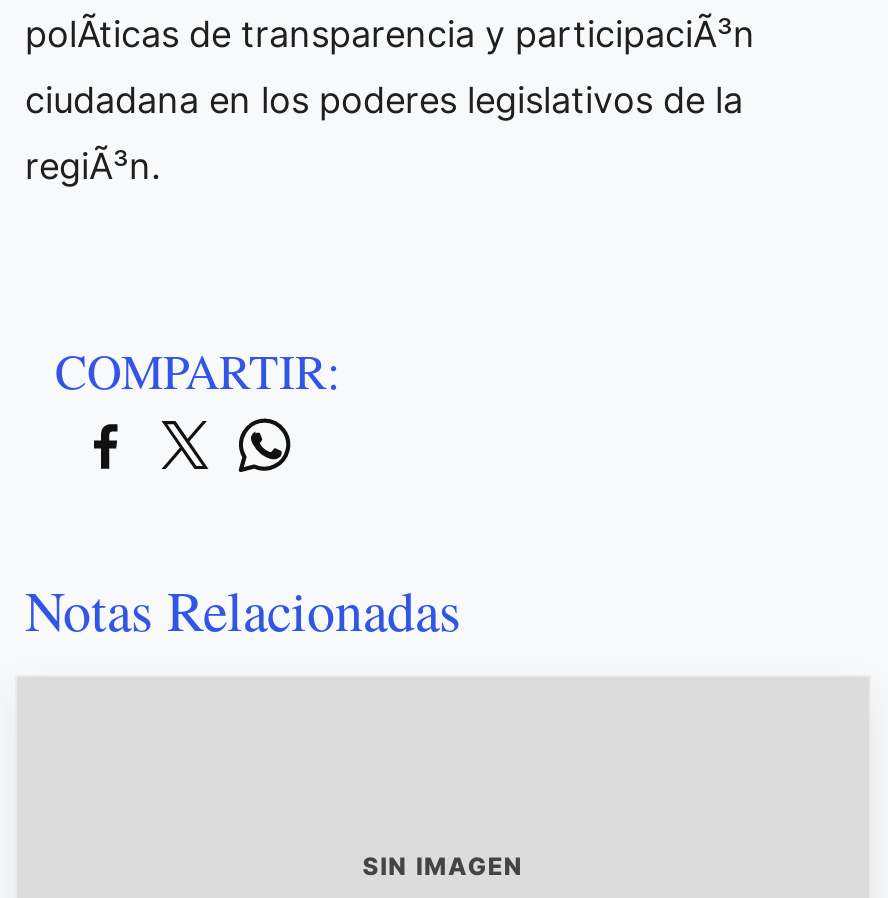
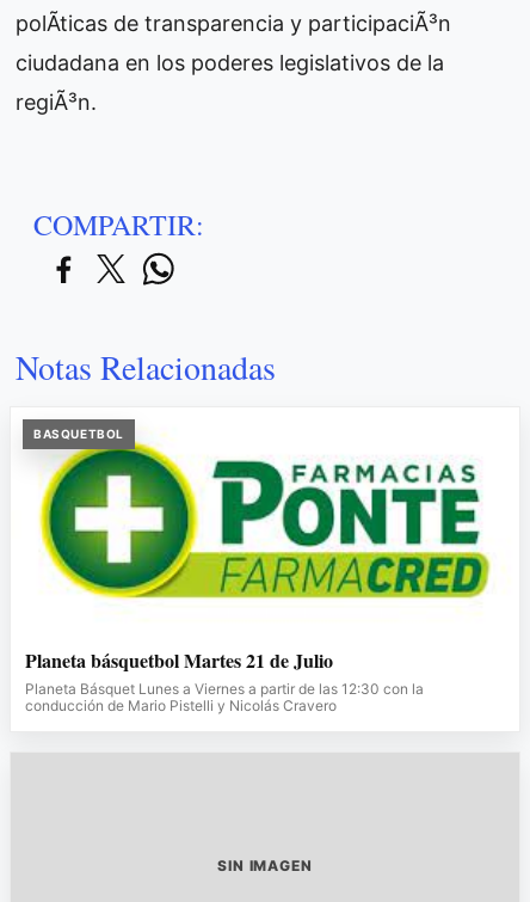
+ [image]
+ Planeta básquetbol Martes 21 de Julio
+ Planeta Básquet Lunes a Viernes a partir de las 12:30 con la
+ conducción de Mario Pistelli y Nicolás Cravero

+ BASQUETBOL
